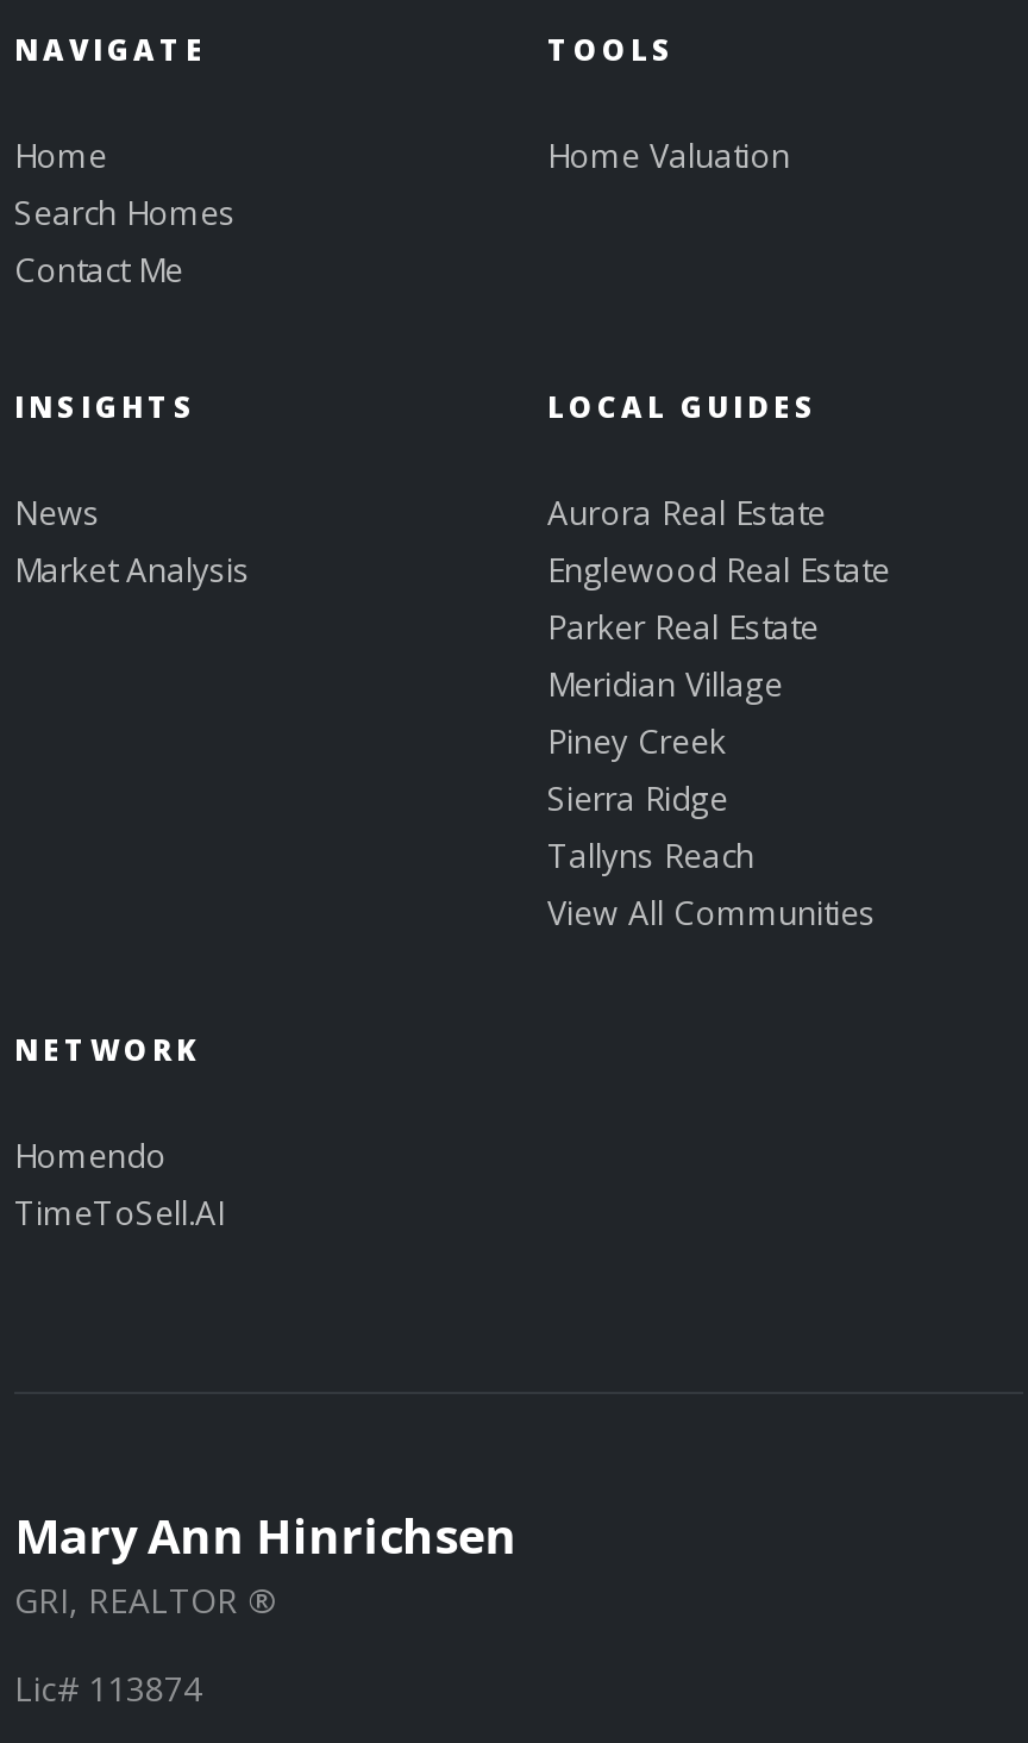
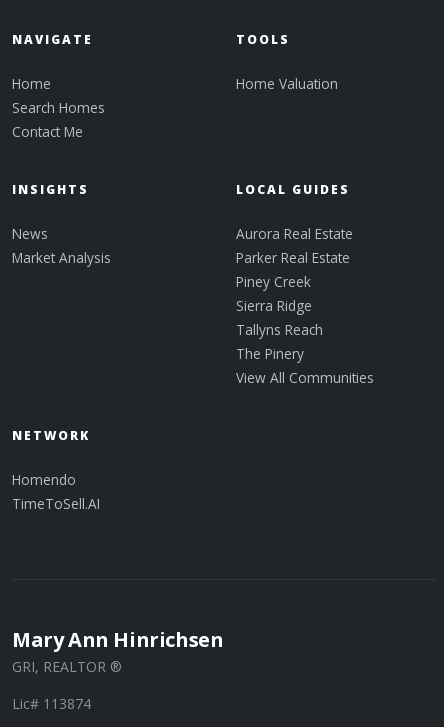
- Englewood Real Estate

- Meridian Village

moved up: Piney Creek | Sierra Ridge | Tallyns Reach

+ The Pinery
